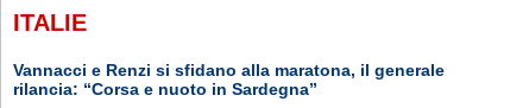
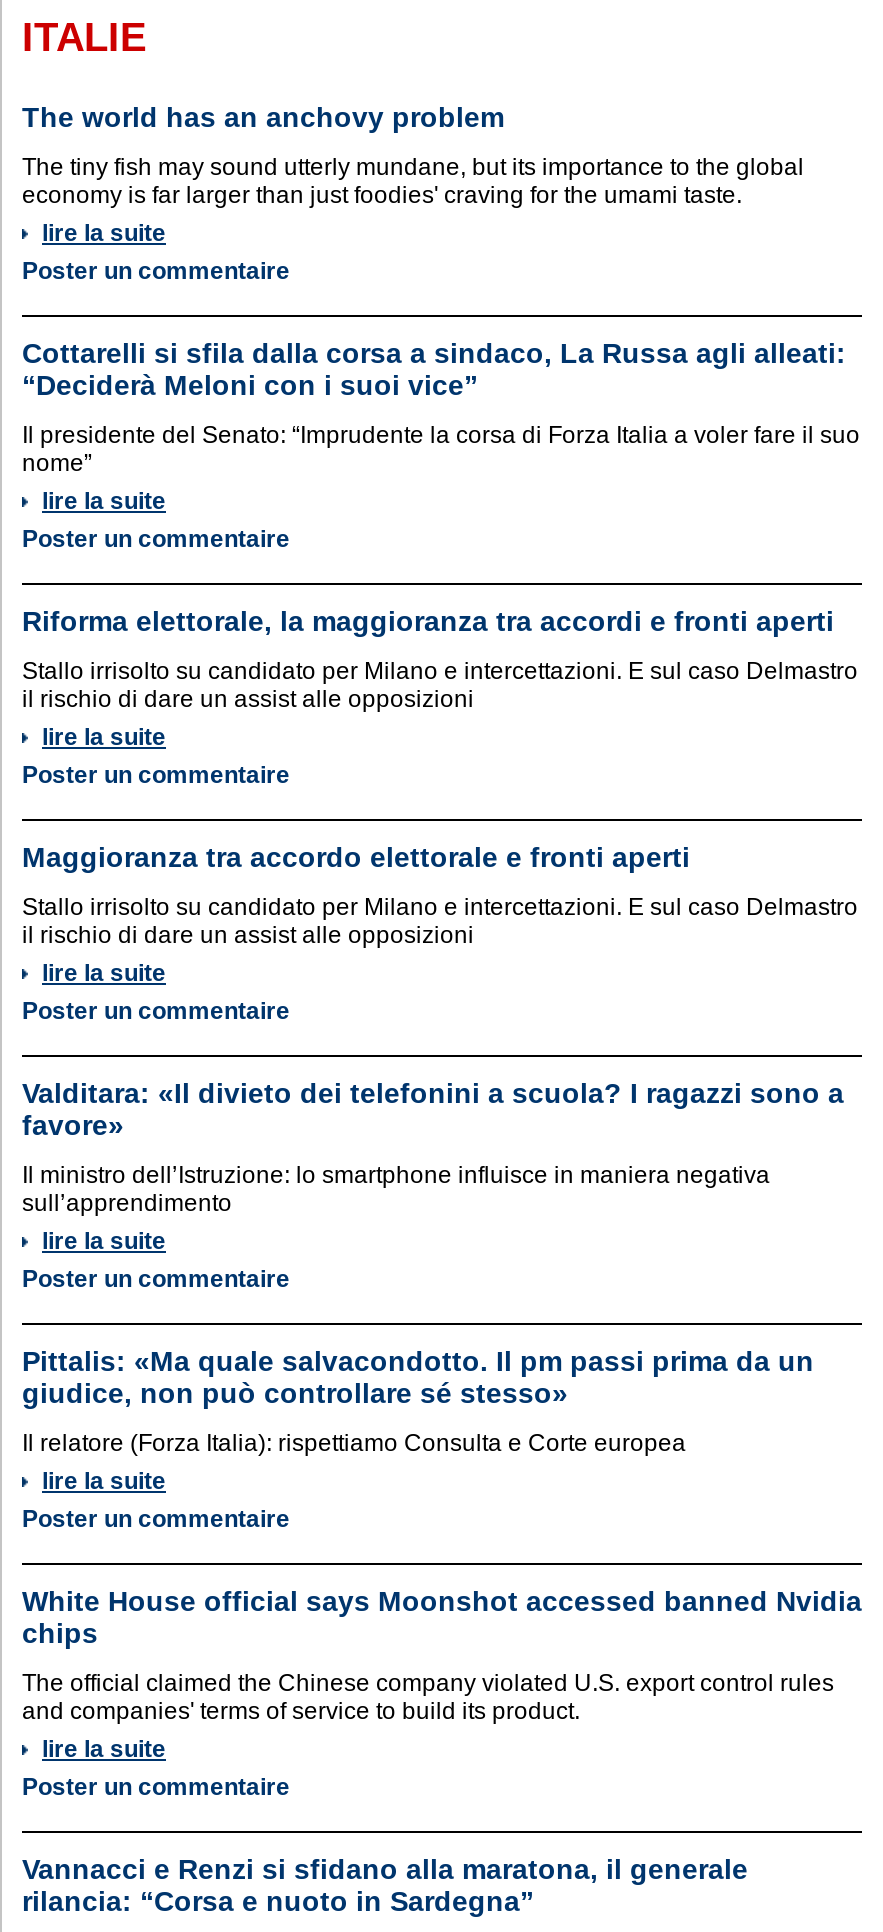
+ The world has an anchovy problem
+ The tiny fish may sound utterly mundane, but its importance to the global
+ economy is far larger than just foodies' craving for the umami taste.
+ lire la suite
+ Poster un commentaire
+ Cottarelli si sfila dalla corsa a sindaco, La Russa agli alleati:
+ “Deciderà Meloni con i suoi vice”
+ Il presidente del Senato: “Imprudente la corsa di Forza Italia a voler fare il suo
+ nome”
+ lire la suite
+ Poster un commentaire
+ Riforma elettorale, la maggioranza tra accordi e fronti aperti
+ Stallo irrisolto su candidato per Milano e intercettazioni. E sul caso Delmastro
+ il rischio di dare un assist alle opposizioni
+ lire la suite
+ Poster un commentaire
+ Maggioranza tra accordo elettorale e fronti aperti
+ Stallo irrisolto su candidato per Milano e intercettazioni. E sul caso Delmastro
+ il rischio di dare un assist alle opposizioni
+ lire la suite
+ Poster un commentaire
+ Valditara: «Il divieto dei telefonini a scuola? I ragazzi sono a
+ favore»
+ Il ministro dell’Istruzione: lo smartphone influisce in maniera negativa
+ sull’apprendimento
+ lire la suite
+ Poster un commentaire
+ Pittalis: «Ma quale salvacondotto. Il pm passi prima da un
+ giudice, non può controllare sé stesso»
+ Il relatore (Forza Italia): rispettiamo Consulta e Corte europea
+ lire la suite
+ Poster un commentaire
+ White House official says Moonshot accessed banned Nvidia
+ chips
+ The official claimed the Chinese company violated U.S. export control rules
+ and companies' terms of service to build its product.
+ lire la suite
+ Poster un commentaire
